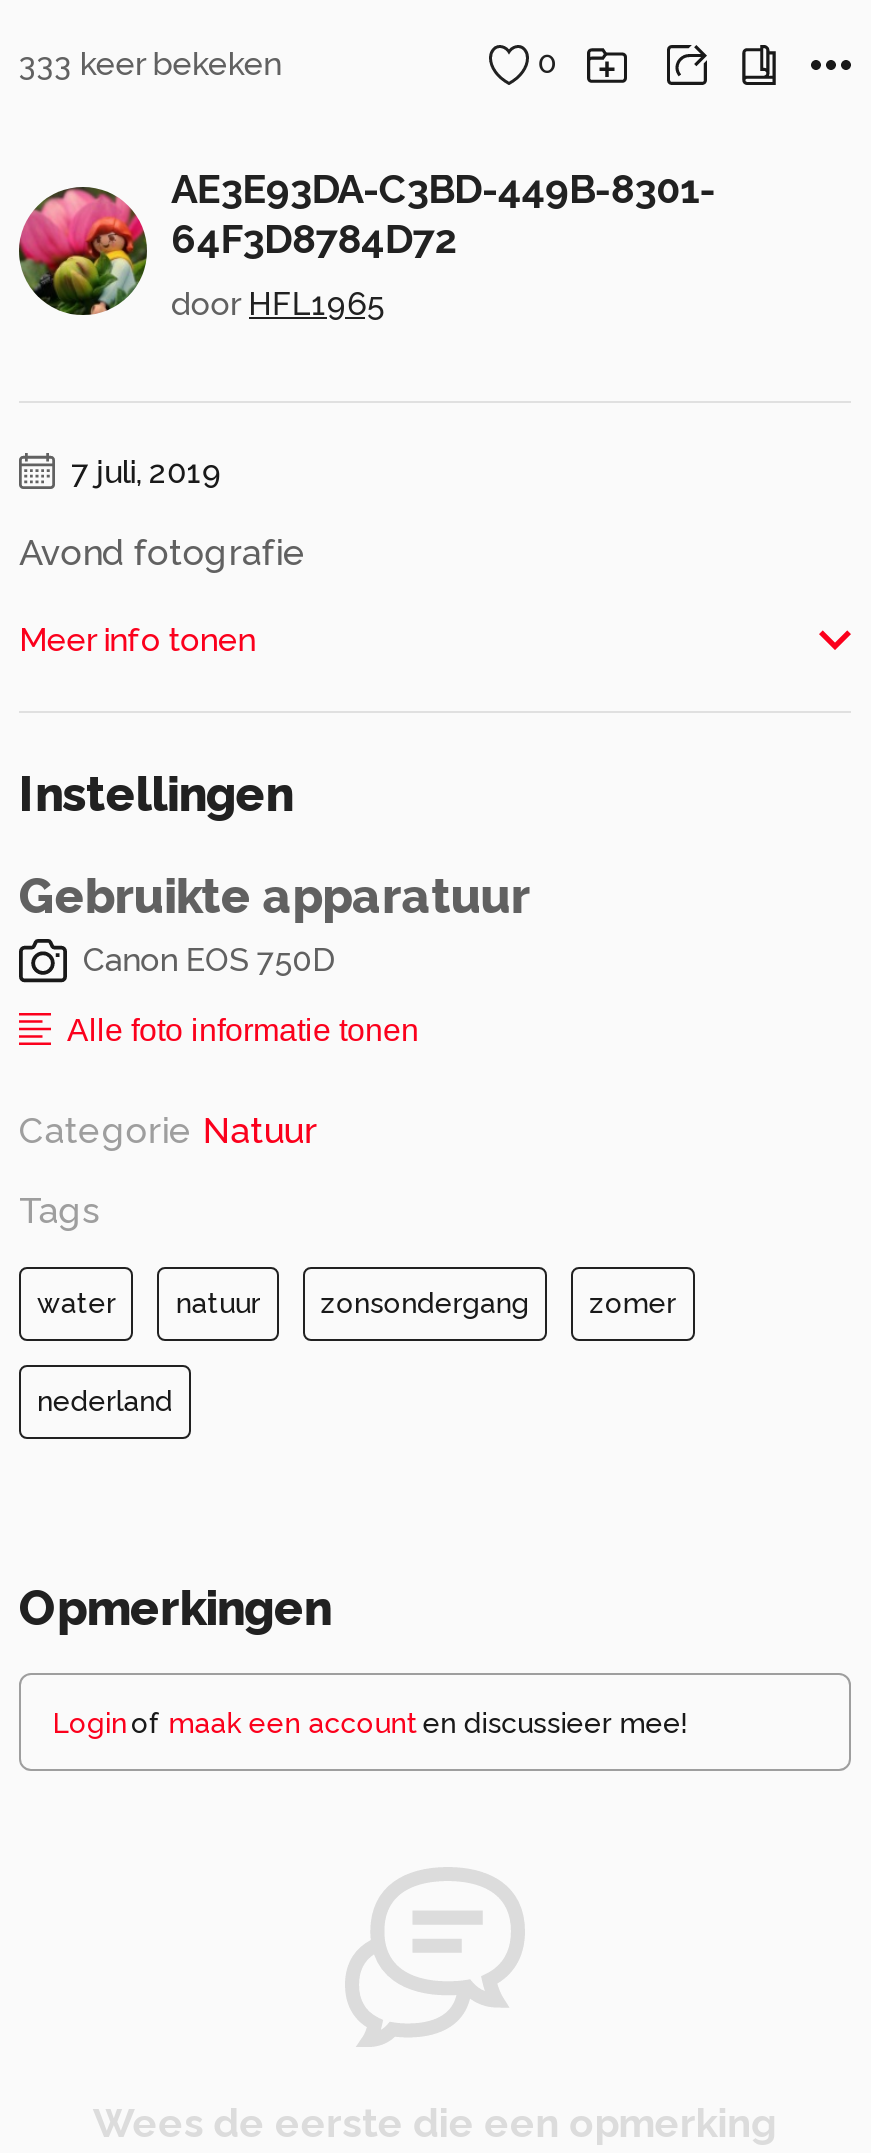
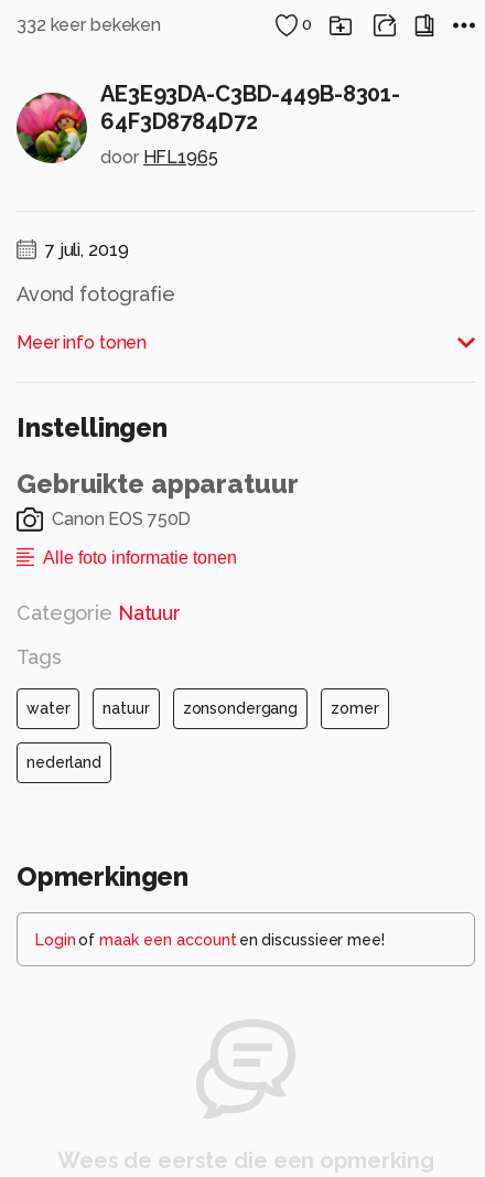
- 333 keer bekeken
+ 332 keer bekeken
